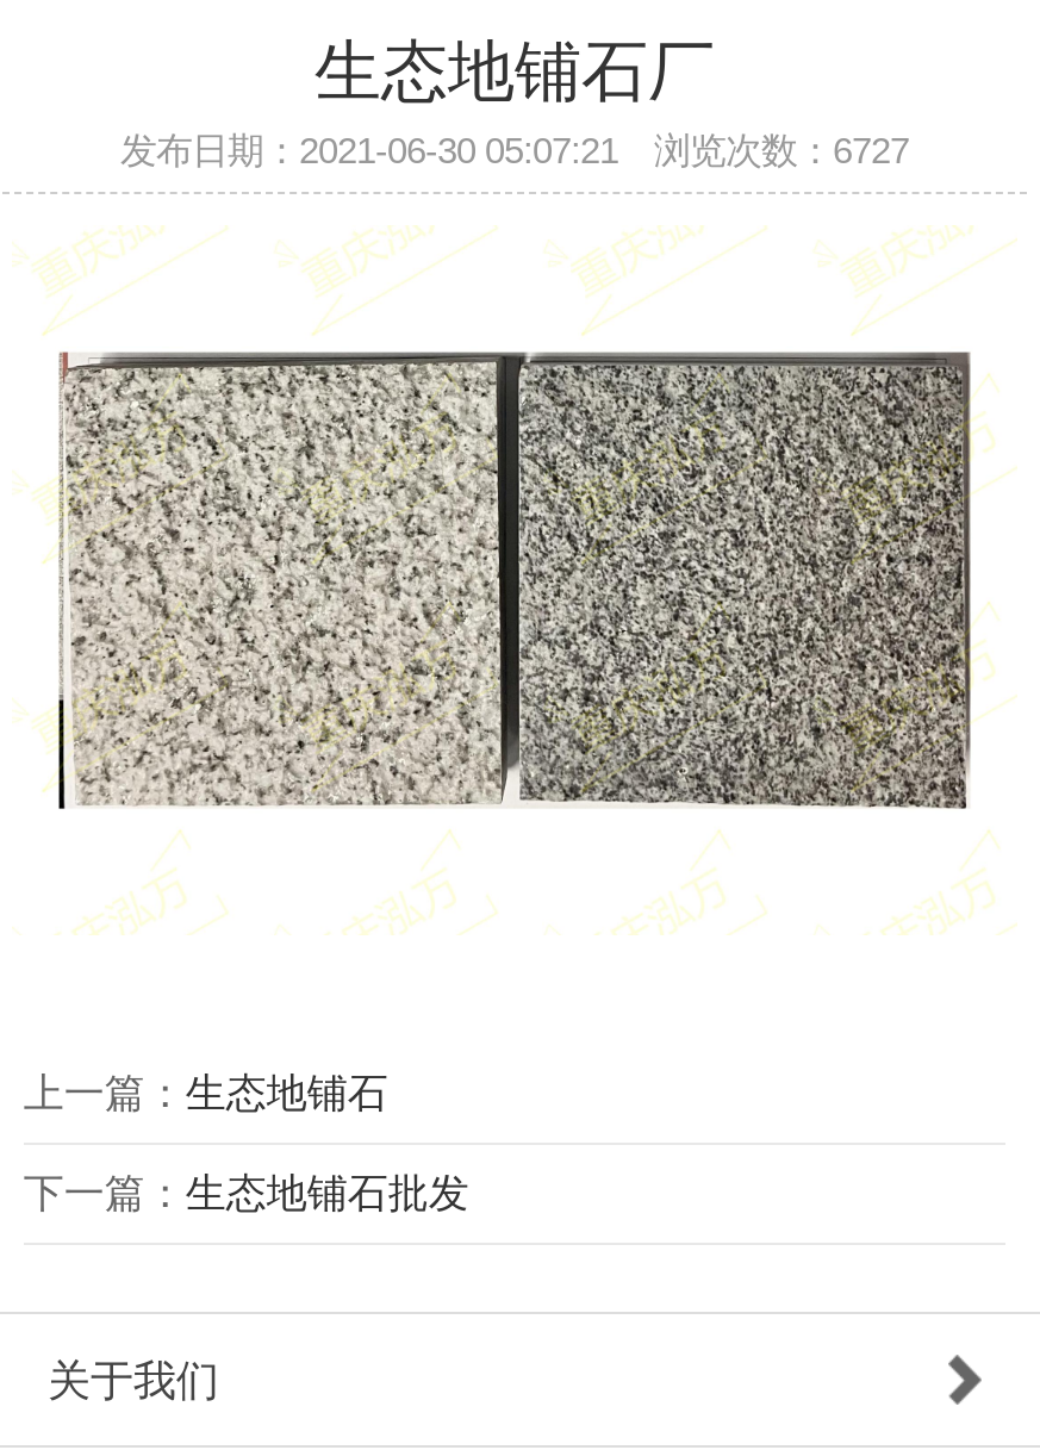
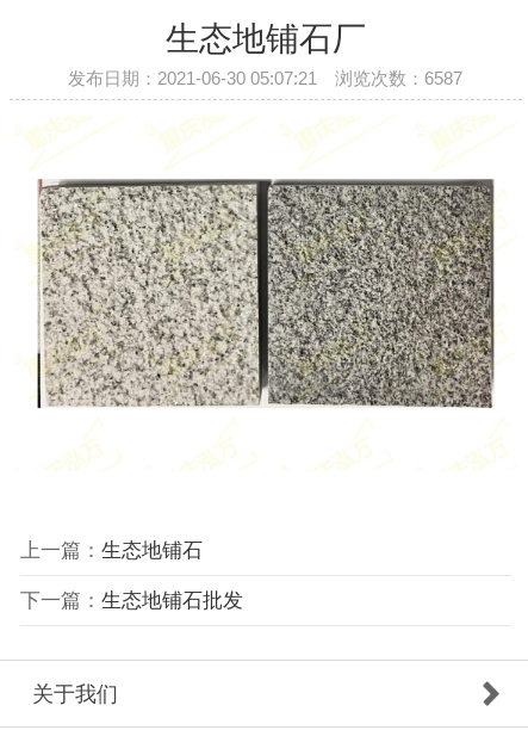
- 发布日期：2021-06-30 05:07:21 浏览次数：6727
+ 发布日期：2021-06-30 05:07:21 浏览次数：6587
